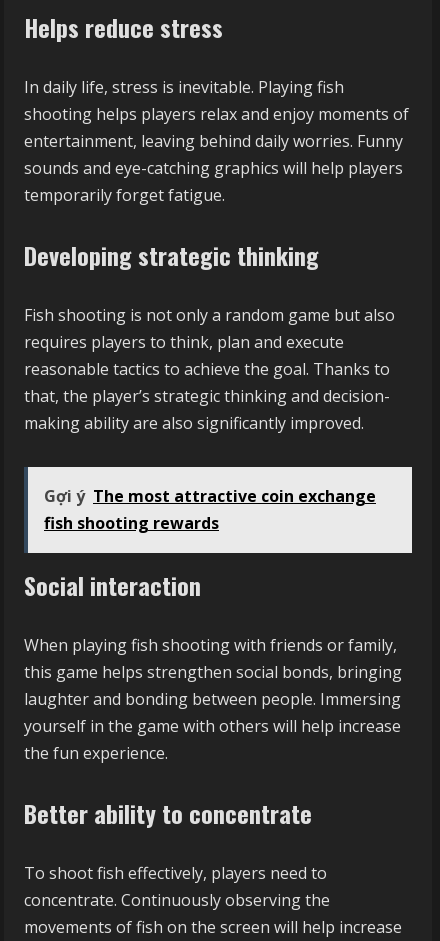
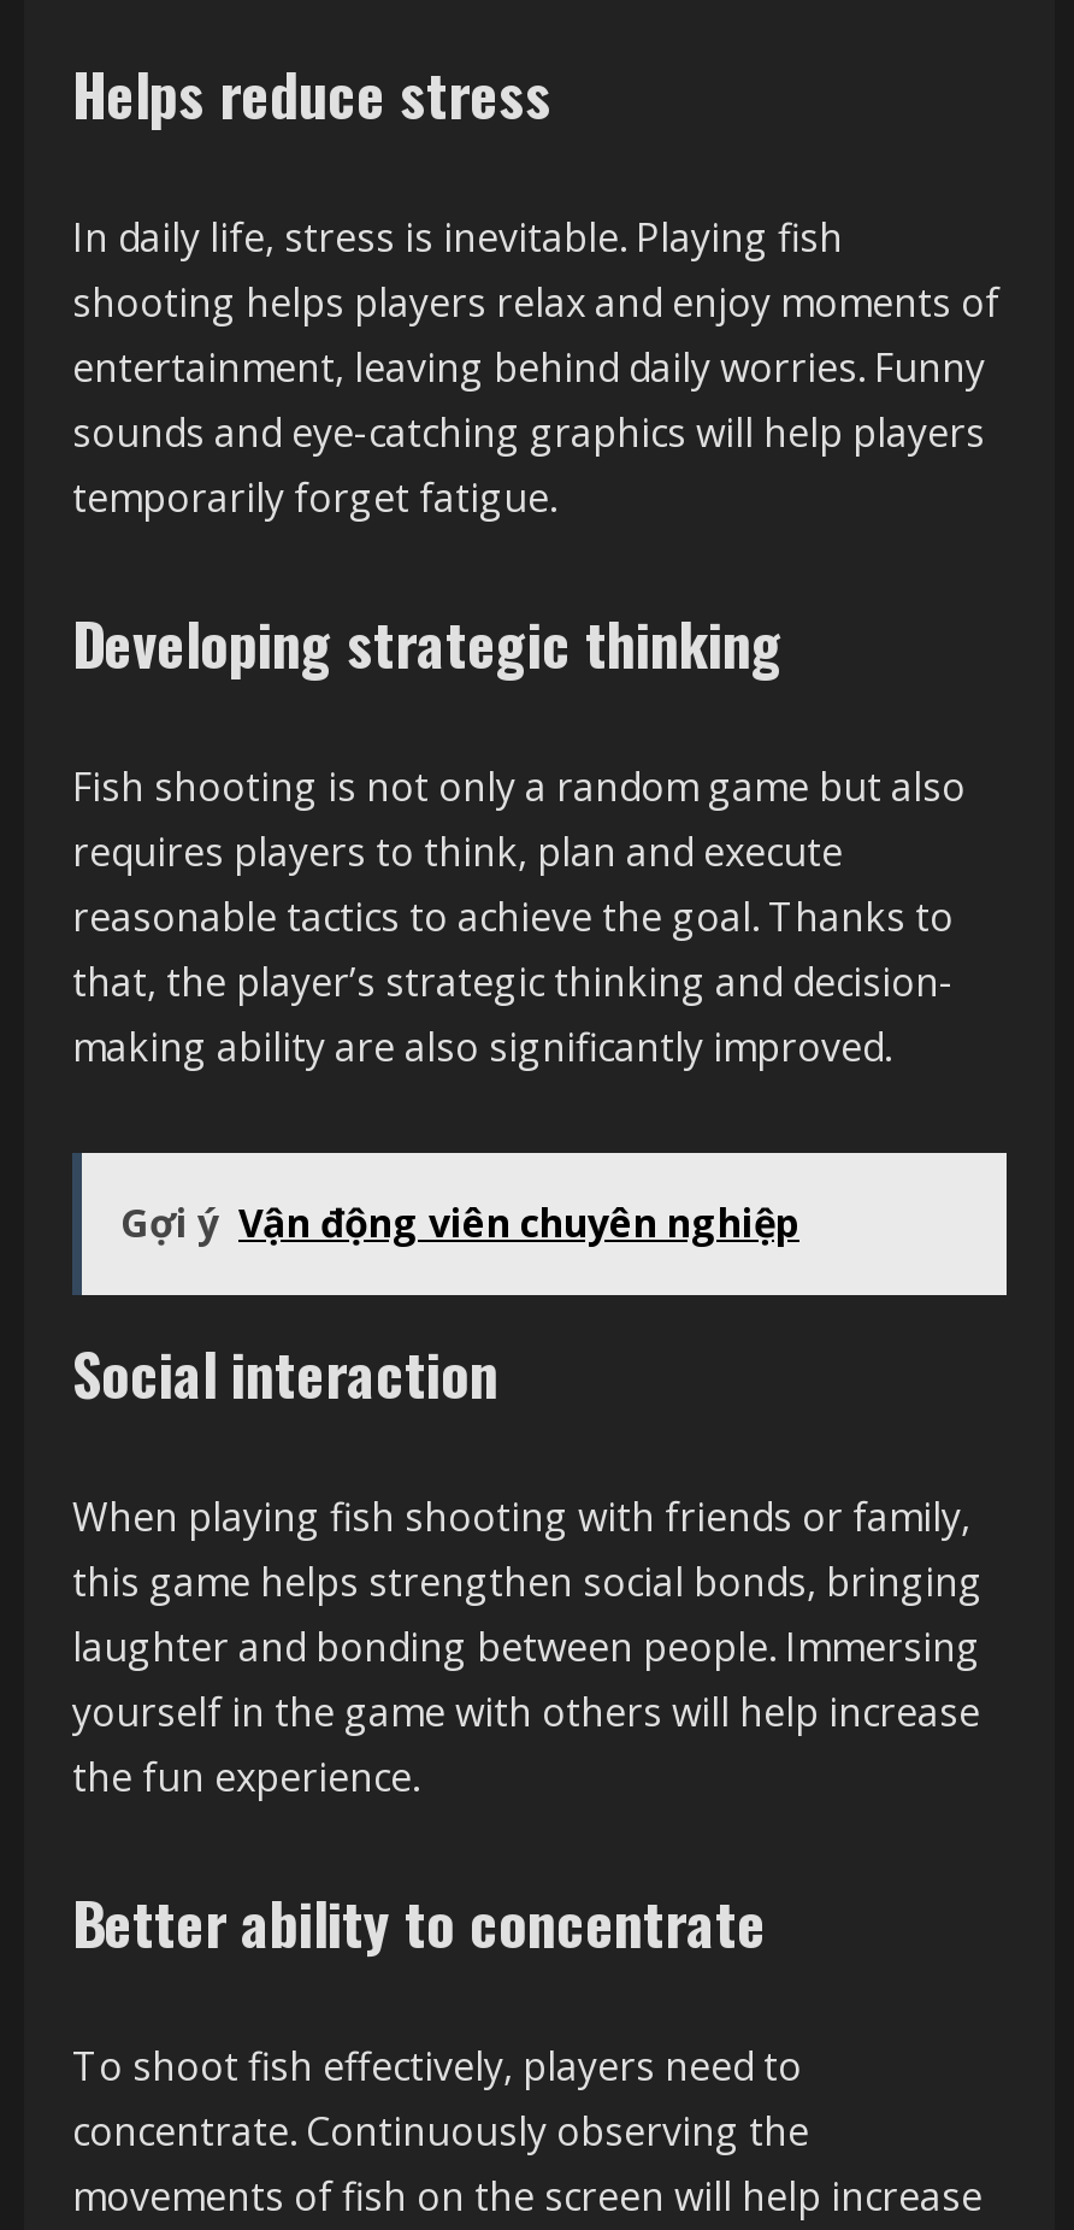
- Gợi ý The most attractive coin exchange
- fish shooting rewards
+ Gợi ý Vận động viên chuyên nghiệp
